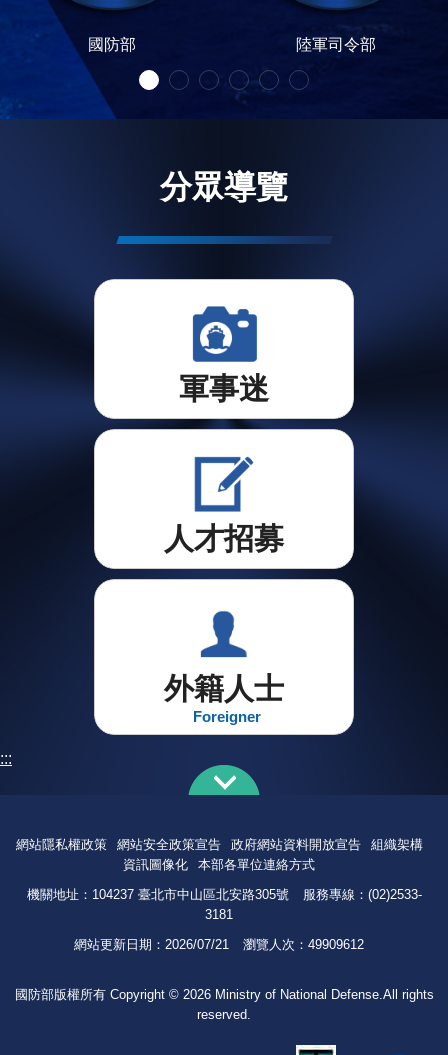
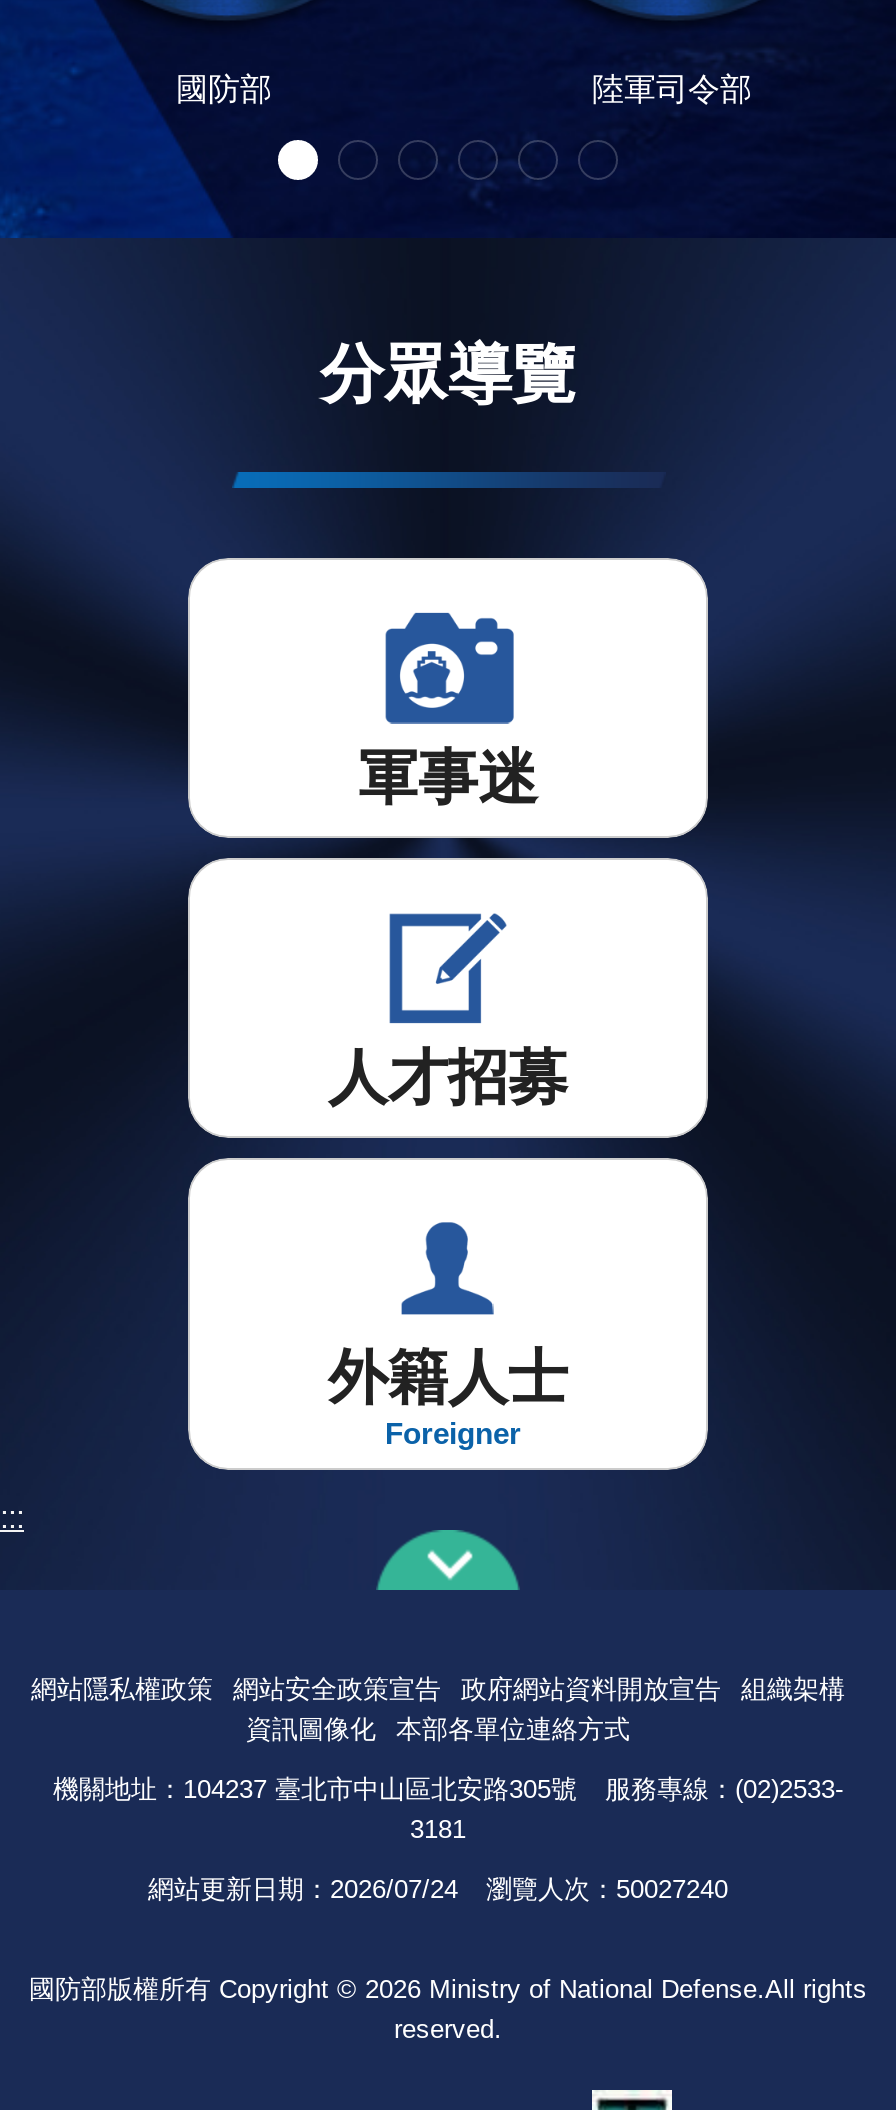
- 網站更新日期：2026/07/21
+ 網站更新日期：2026/07/24

- 瀏覽人次：49909612
+ 瀏覽人次：50027240
